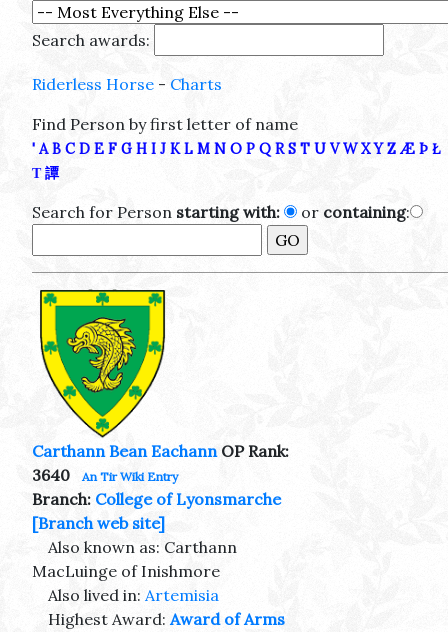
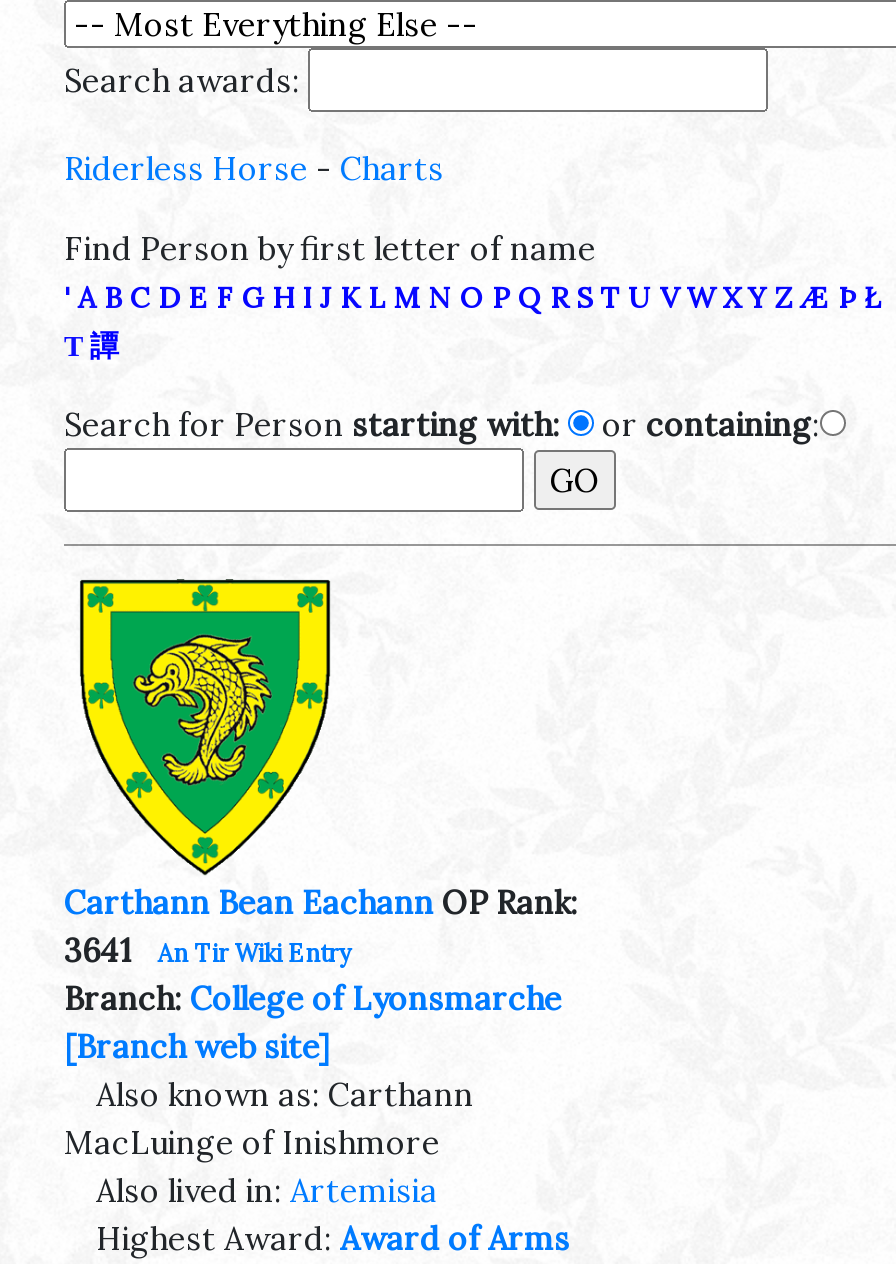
- 3640 An Tir Wiki Entry
+ 3641 An Tir Wiki Entry
